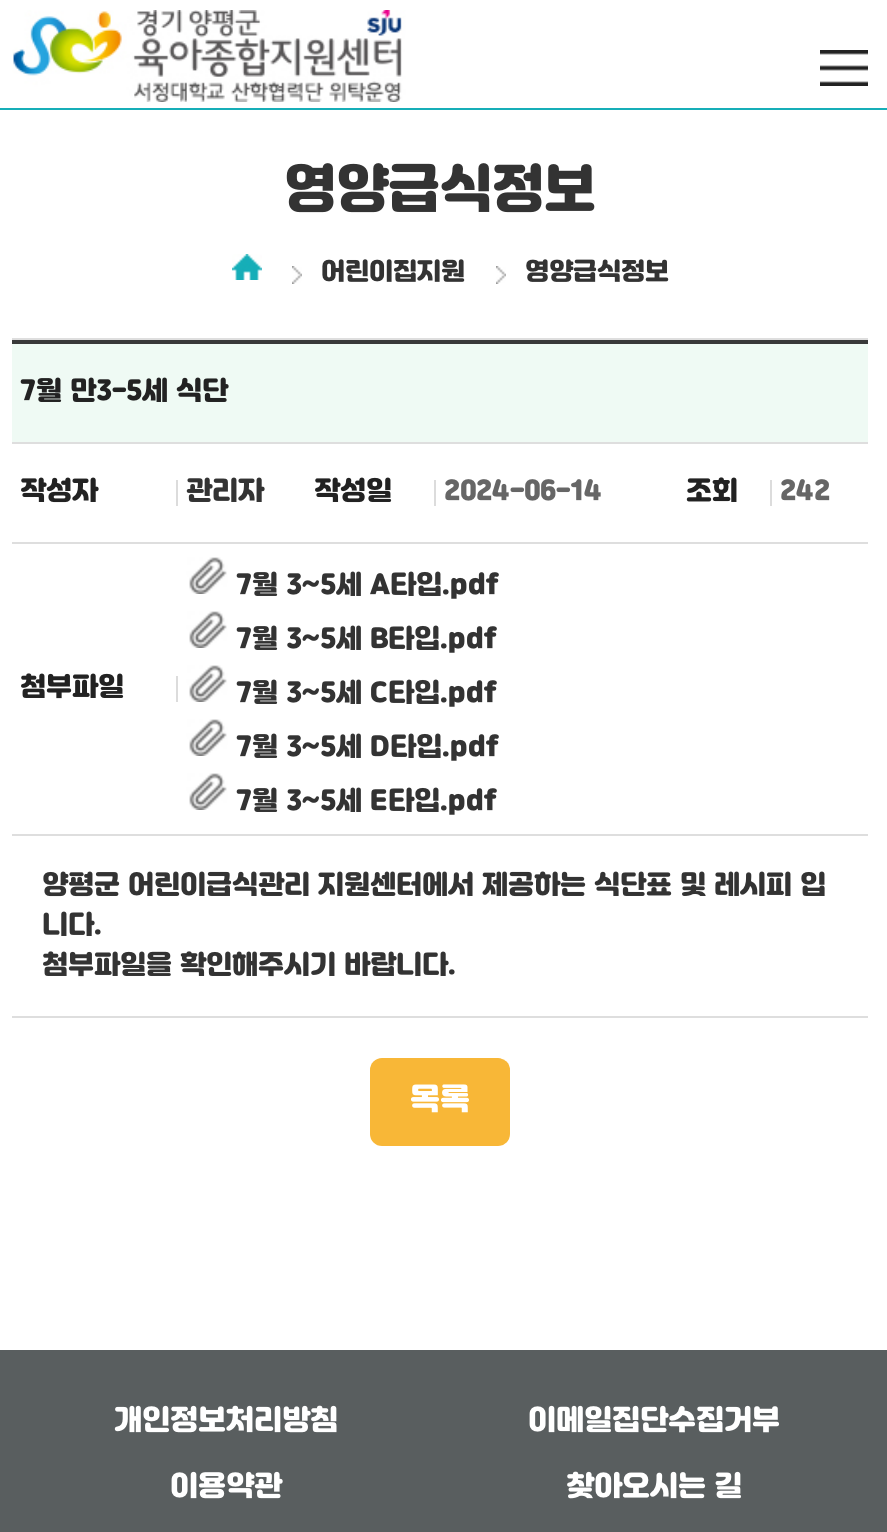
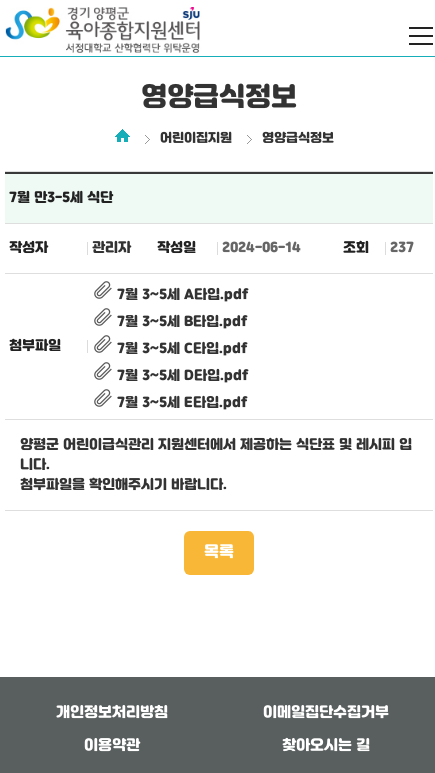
- 조회 242
+ 조회 237
